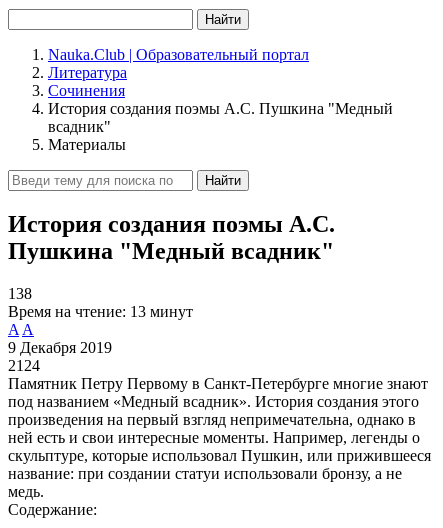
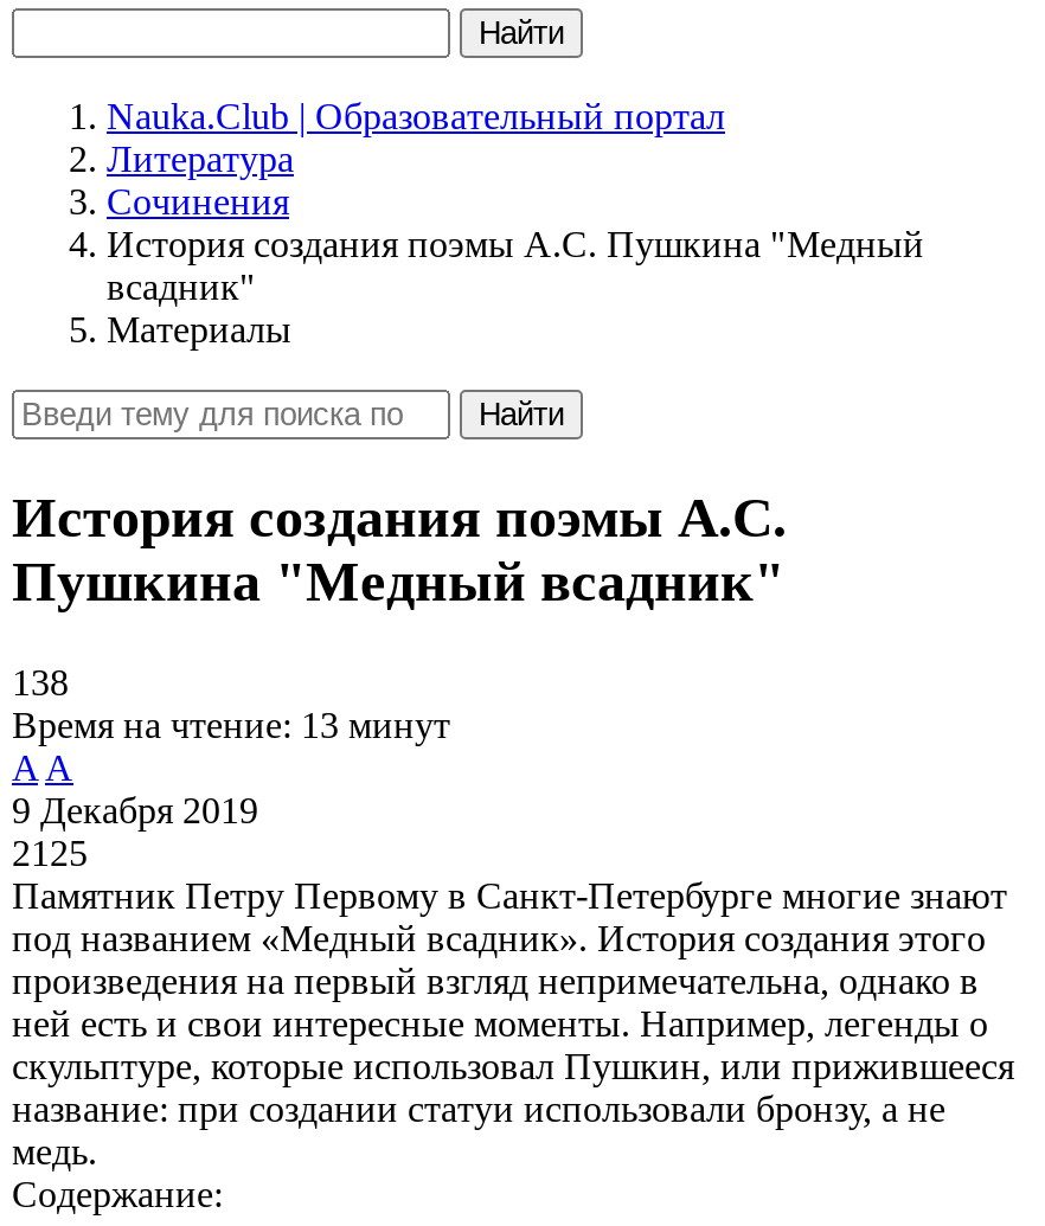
- 2124
+ 2125
